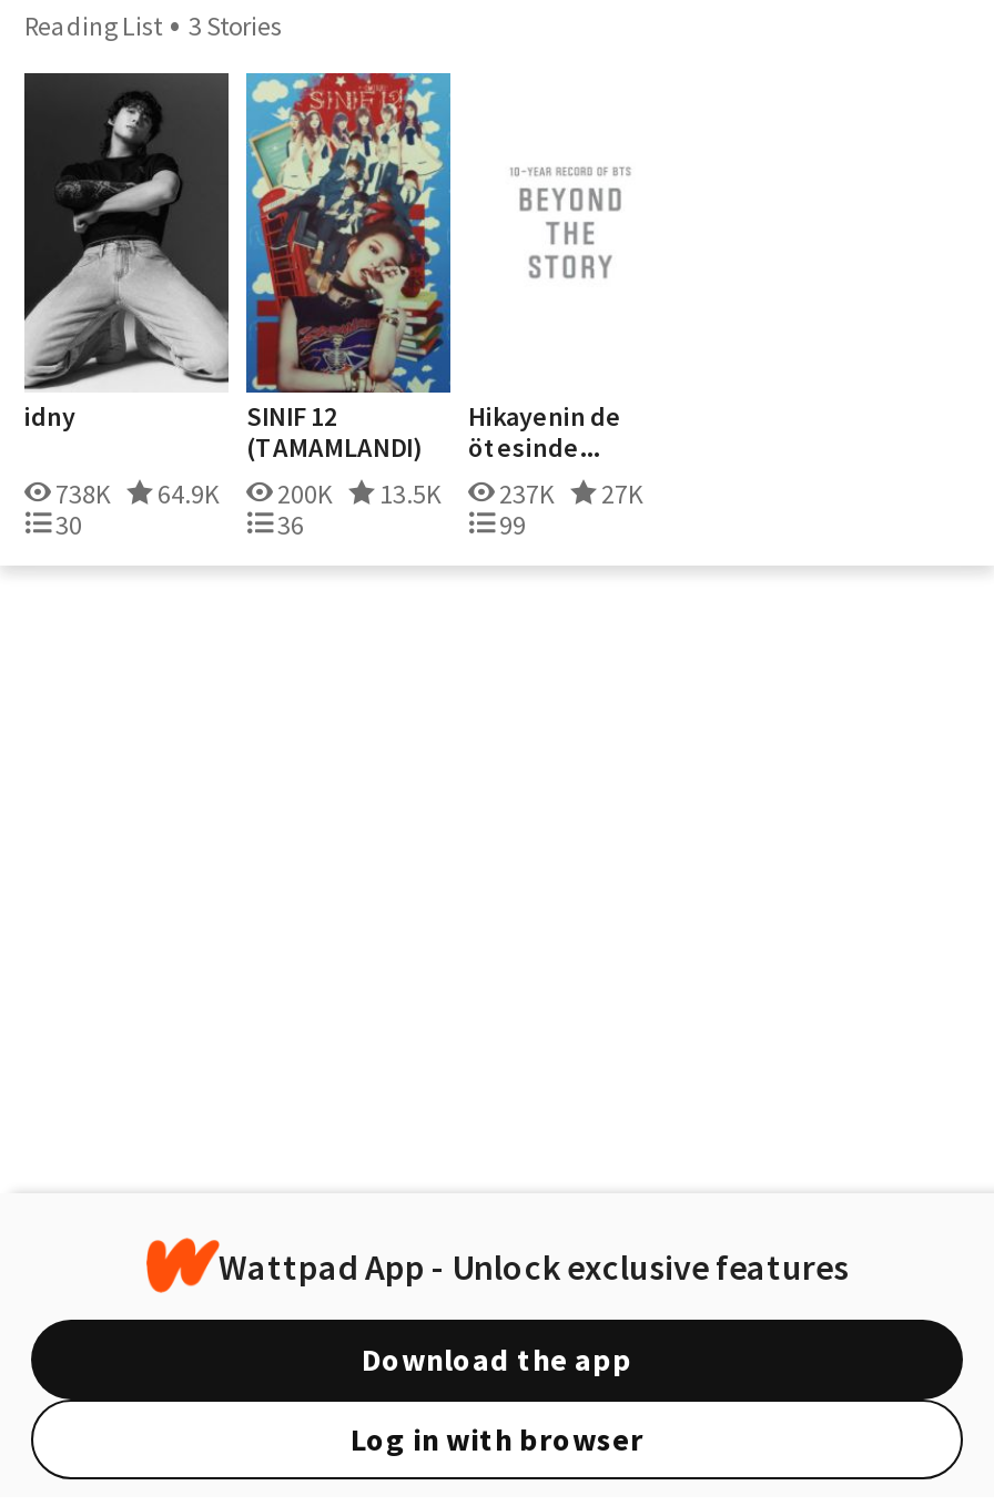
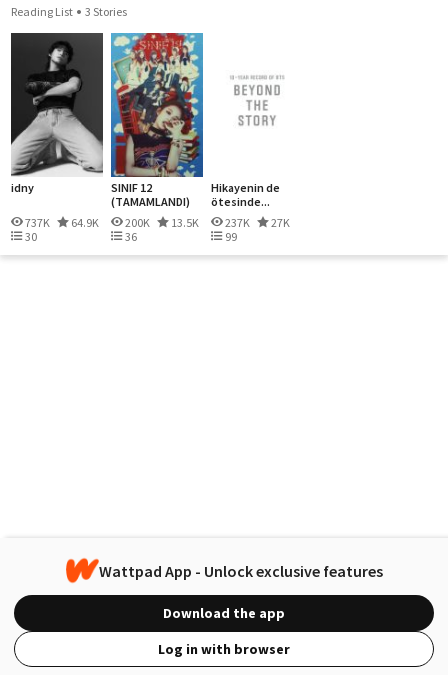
- 738K 64.9K 200K 13.5K 237K 27K
+ 737K 64.9K 200K 13.5K 237K 27K
